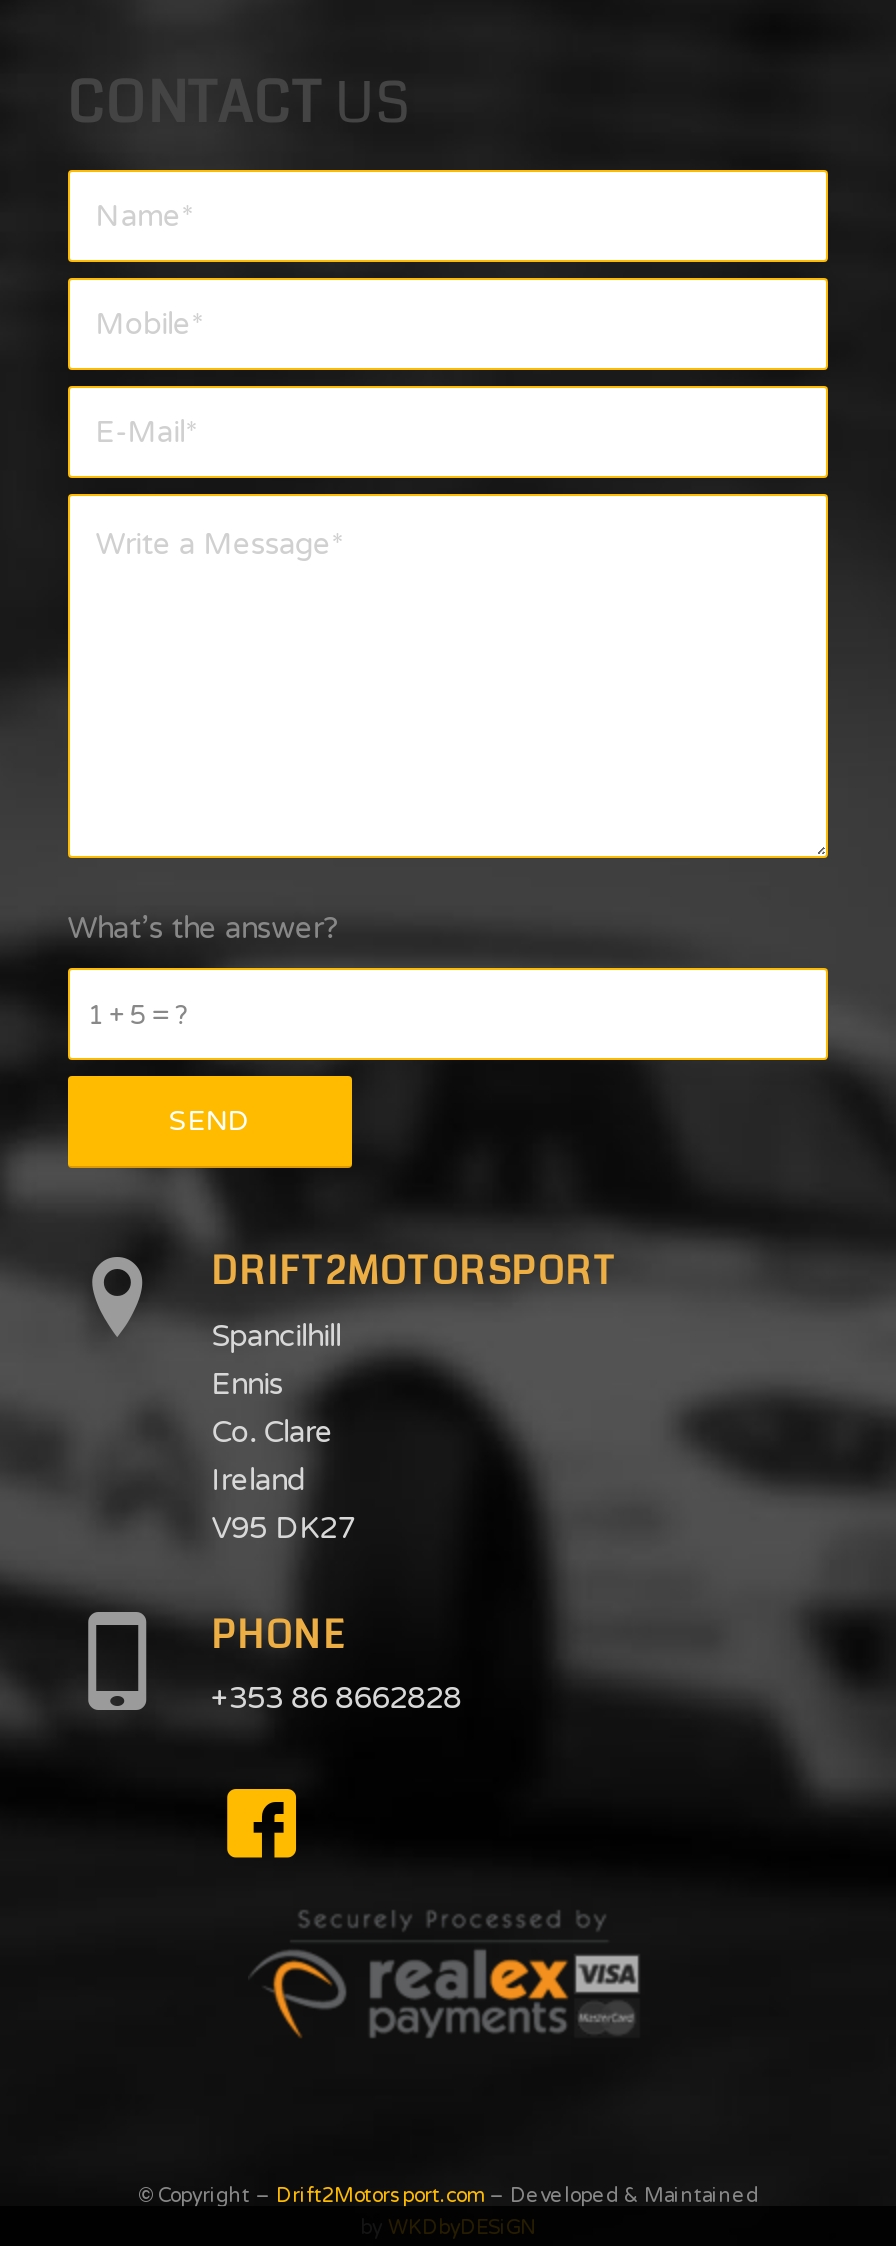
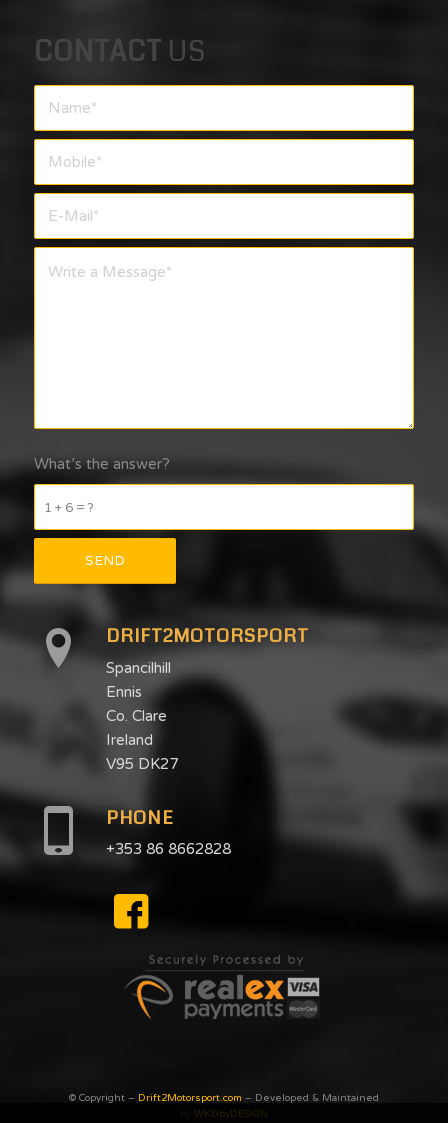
- 1 + 5 = ?
+ 1 + 6 = ?
